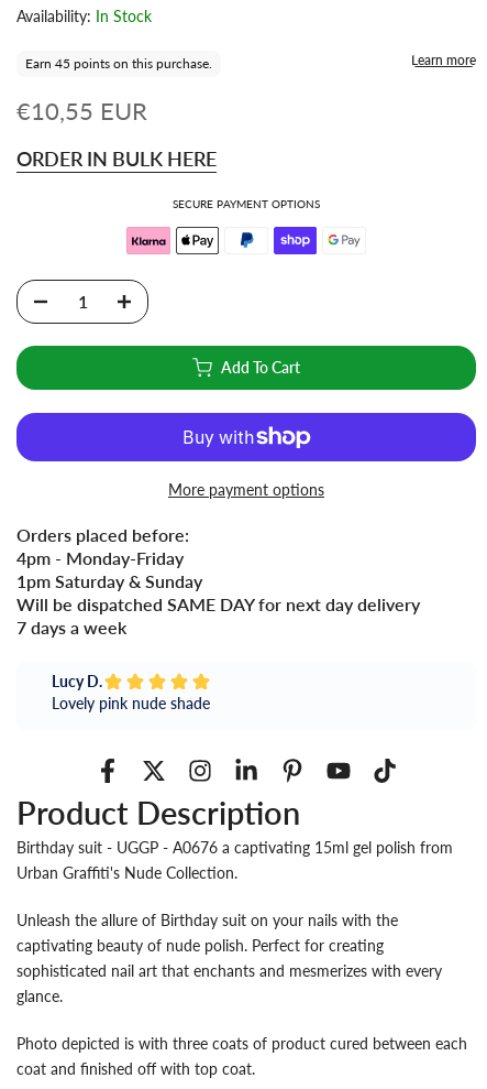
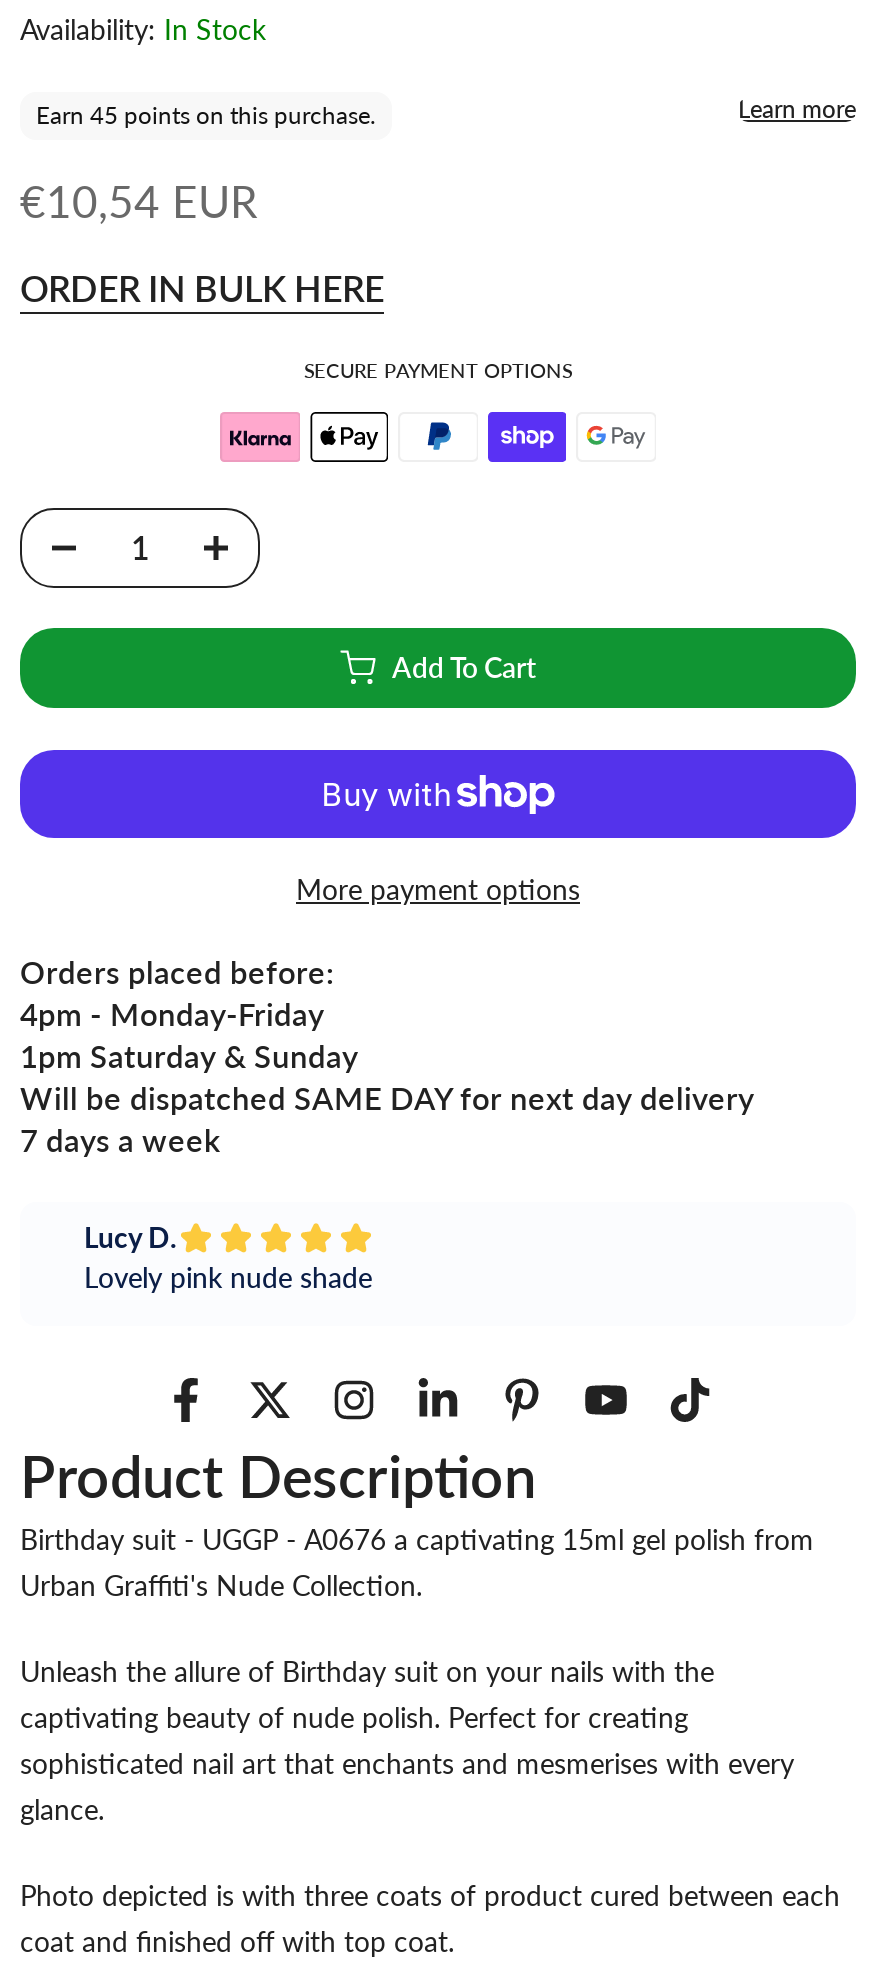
- €10,55 EUR
+ €10,54 EUR

- sophisticated nail art that enchants and mesmerizes with every
+ sophisticated nail art that enchants and mesmerises with every
